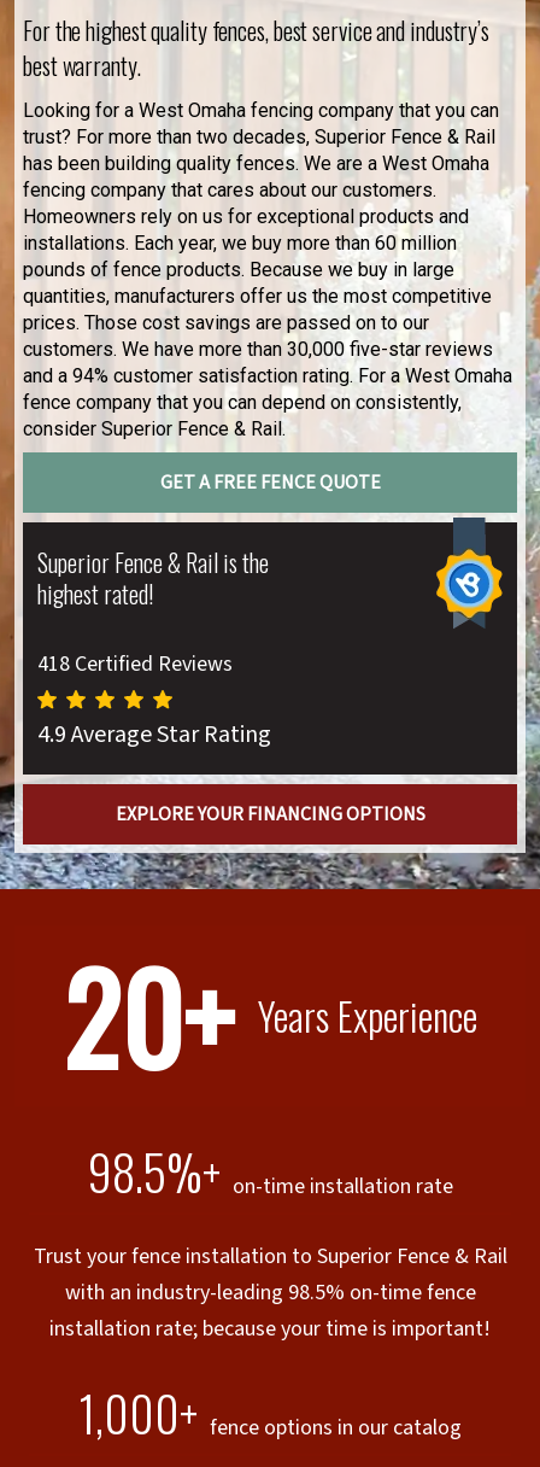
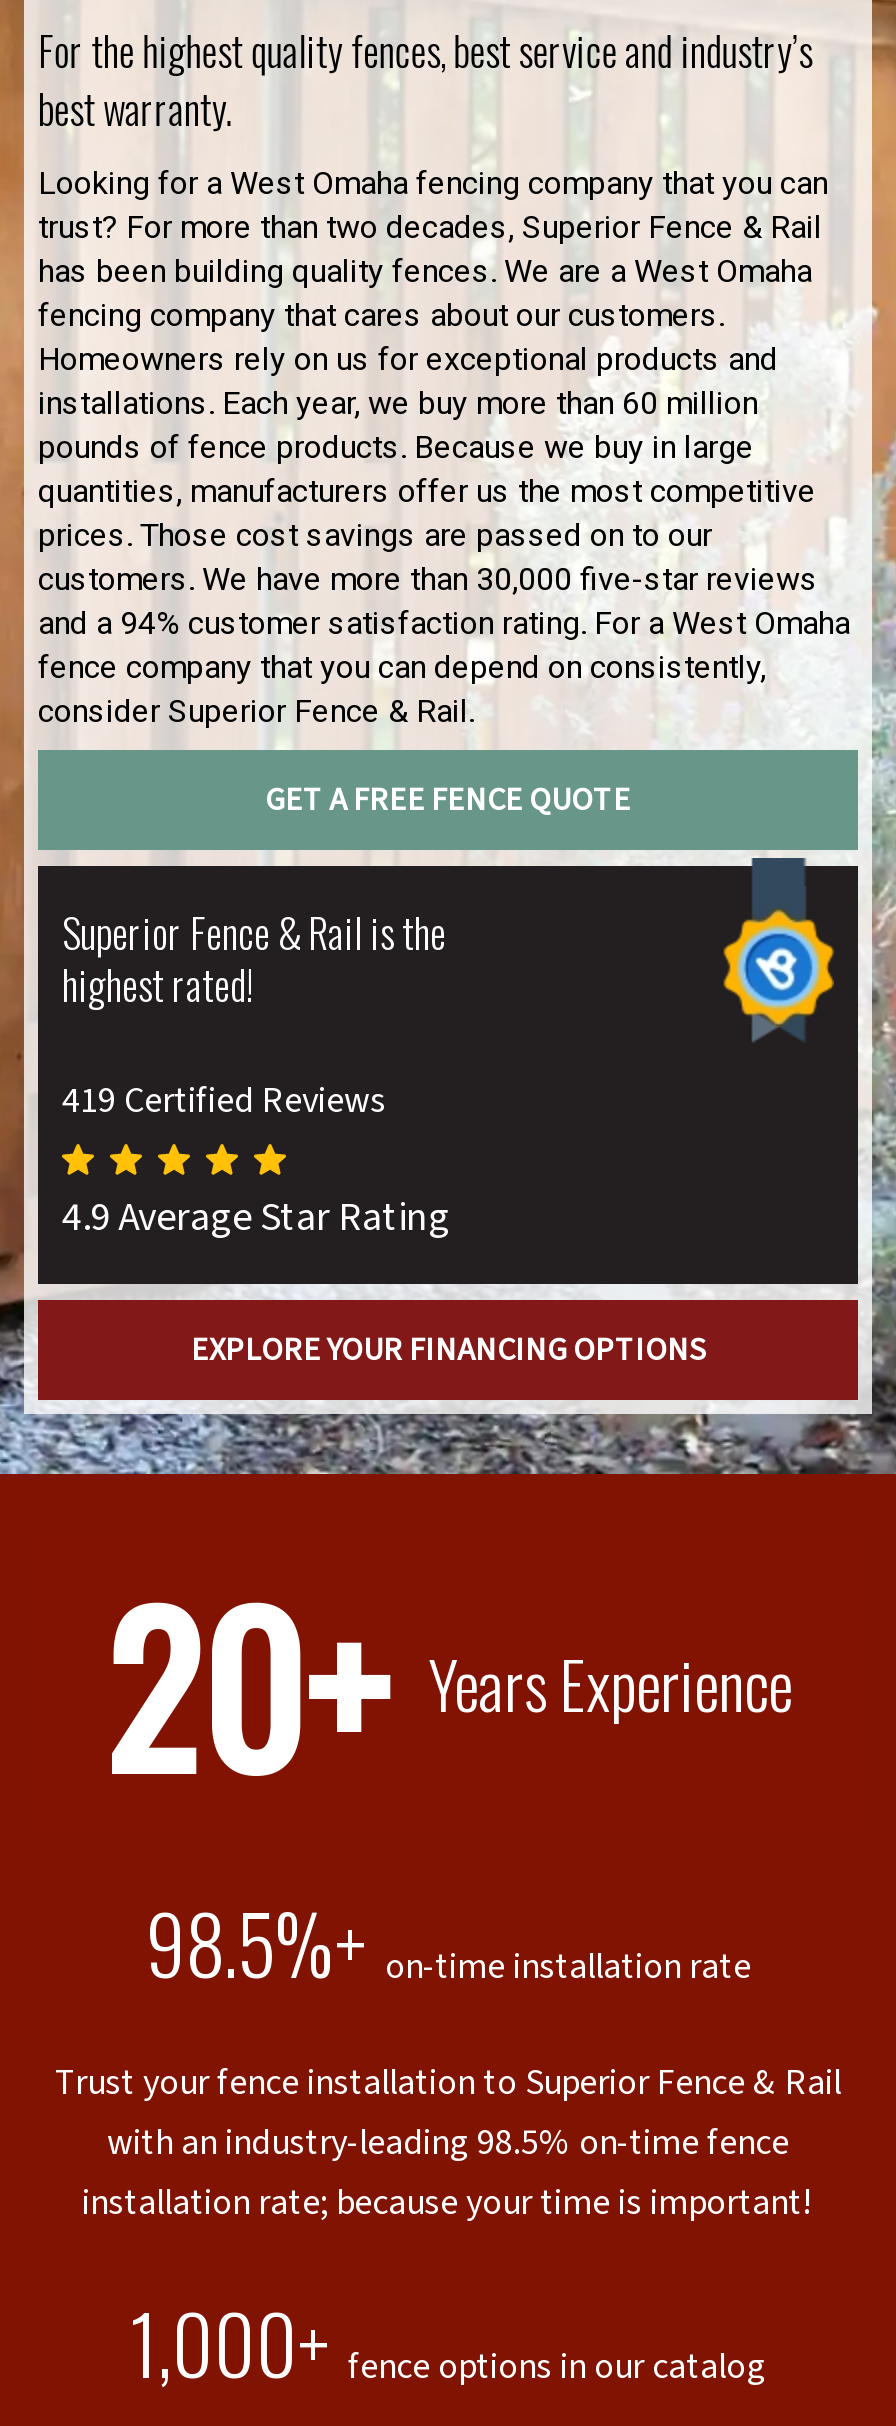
- 418 Certified Reviews
+ 419 Certified Reviews
